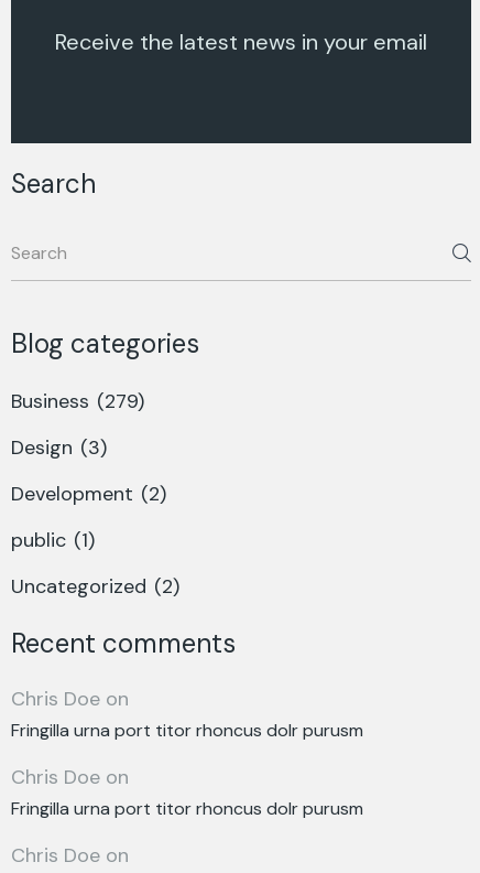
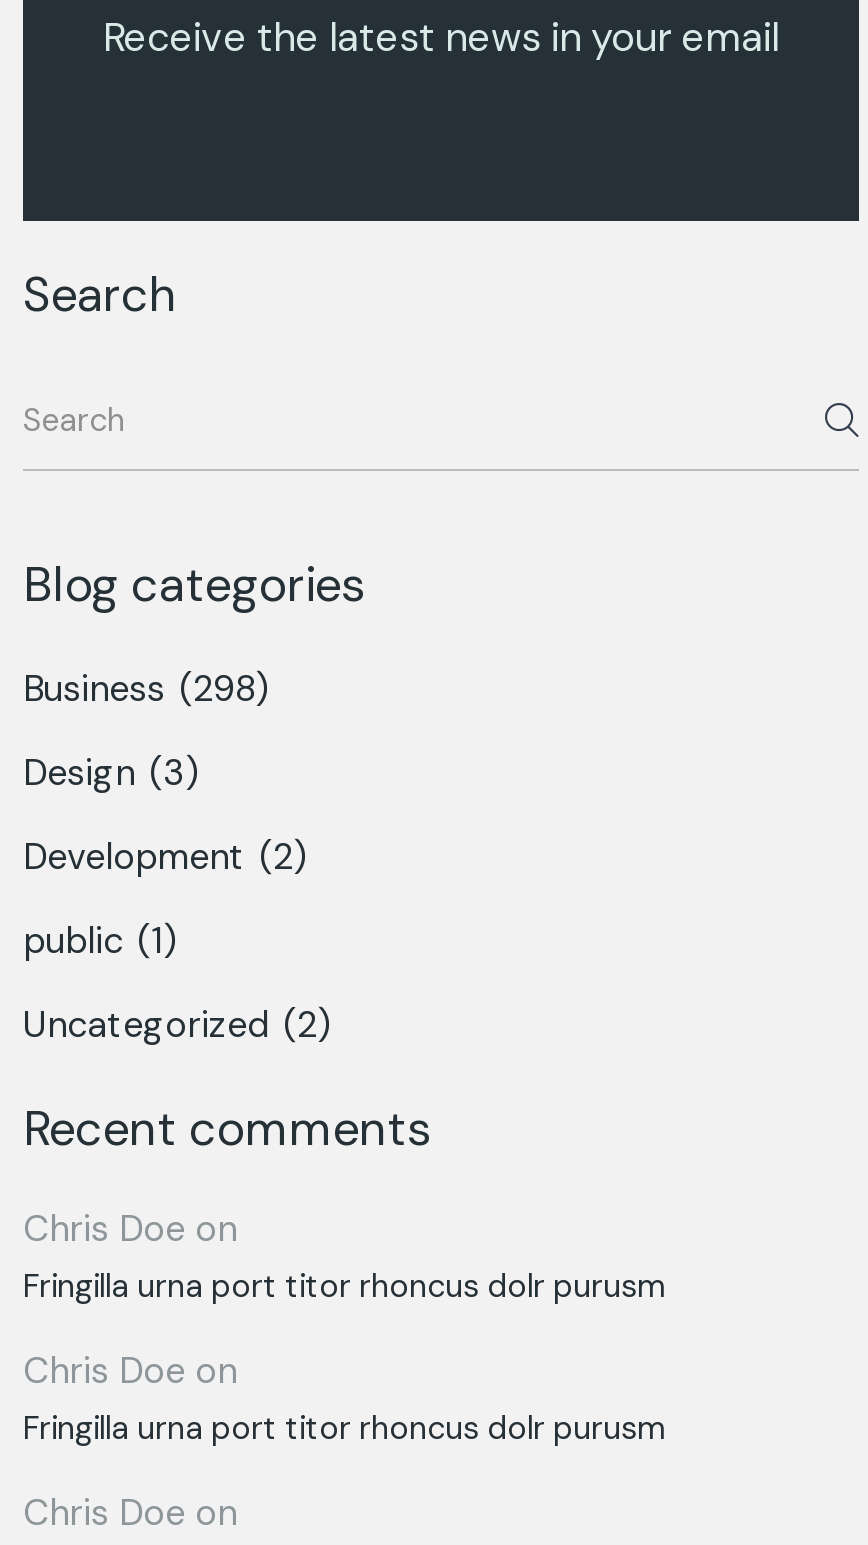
- Business (279)
+ Business (298)
